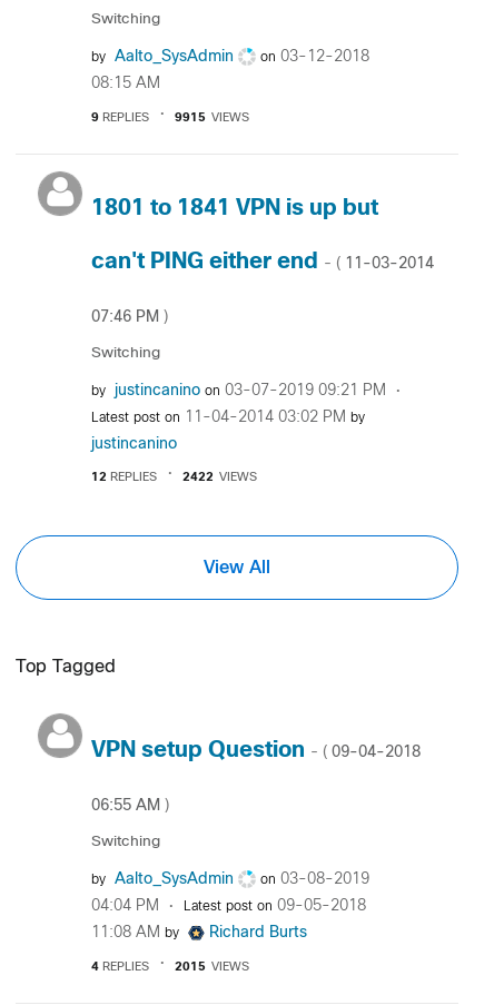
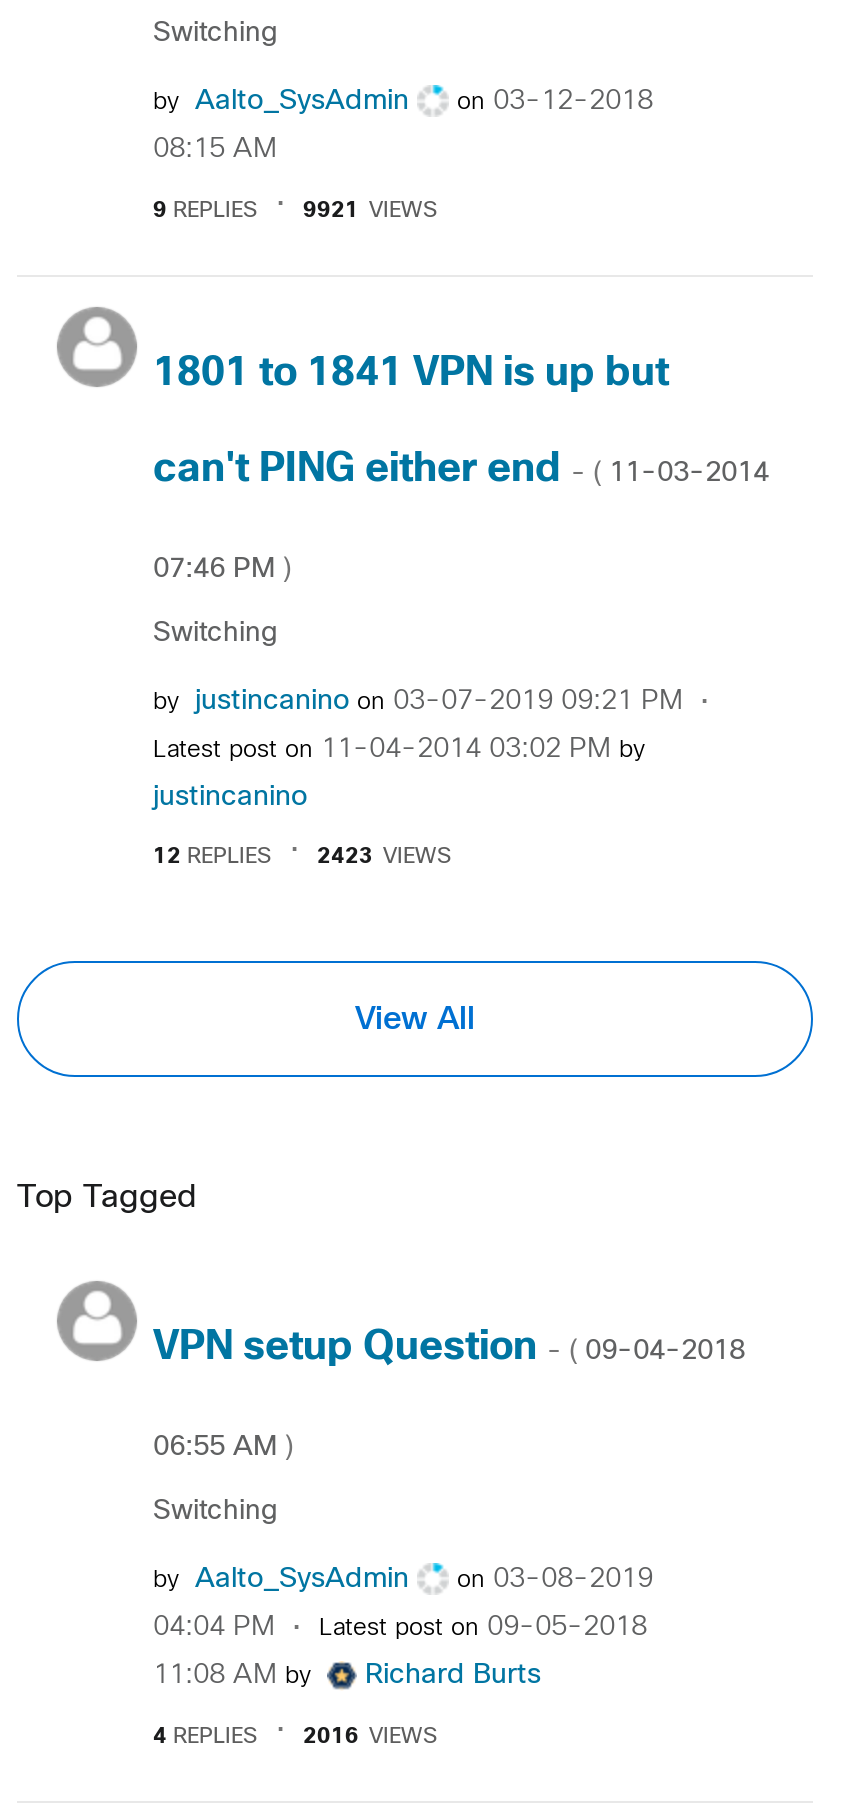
- 9915 VIEWS
+ 9921 VIEWS

- 2422 VIEWS
+ 2423 VIEWS

- 2015 VIEWS
+ 2016 VIEWS
